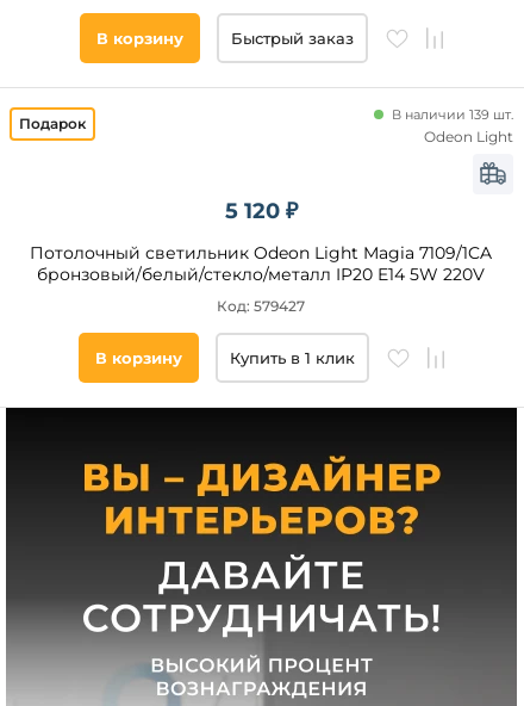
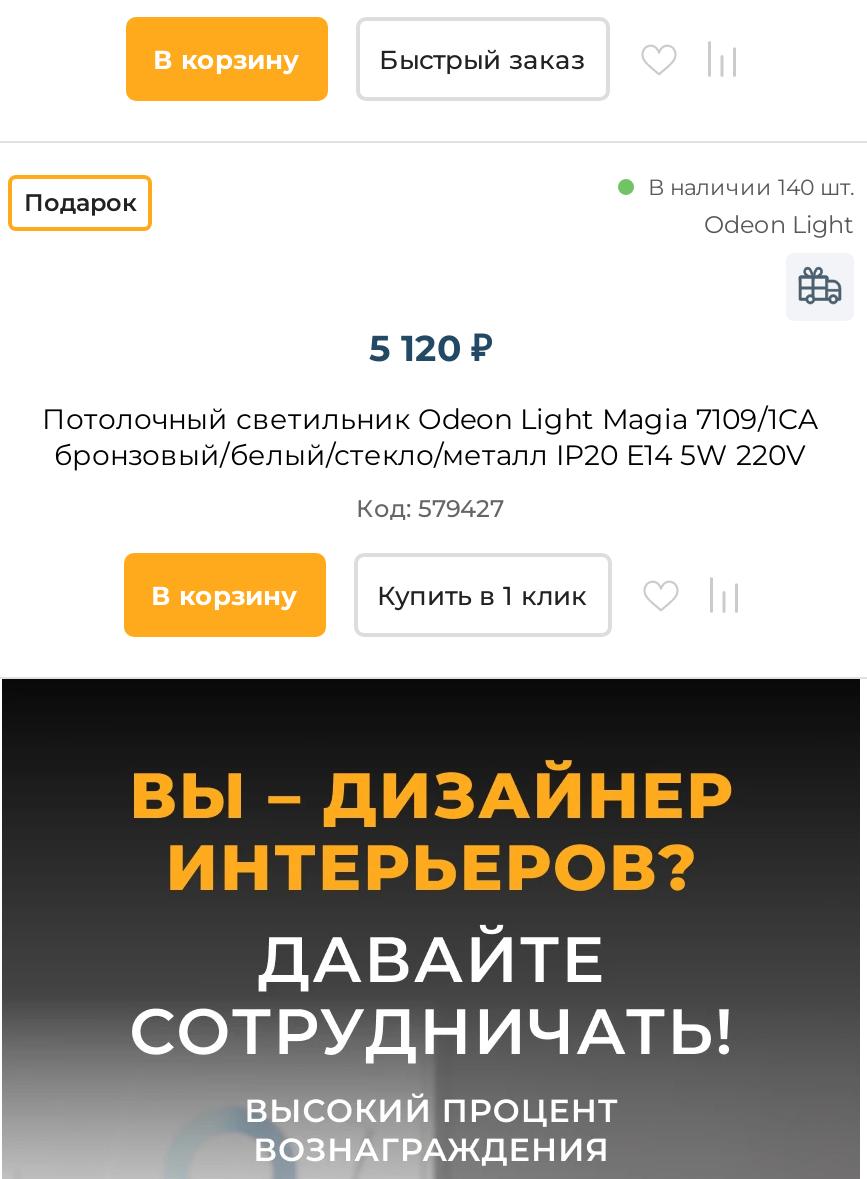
- В наличии 139 шт.
+ В наличии 140 шт.
